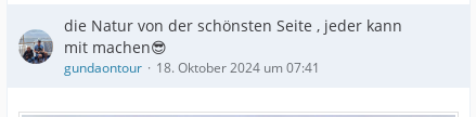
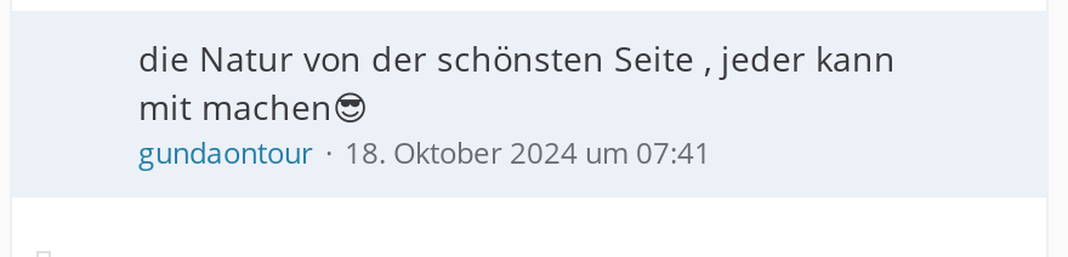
- [image]
